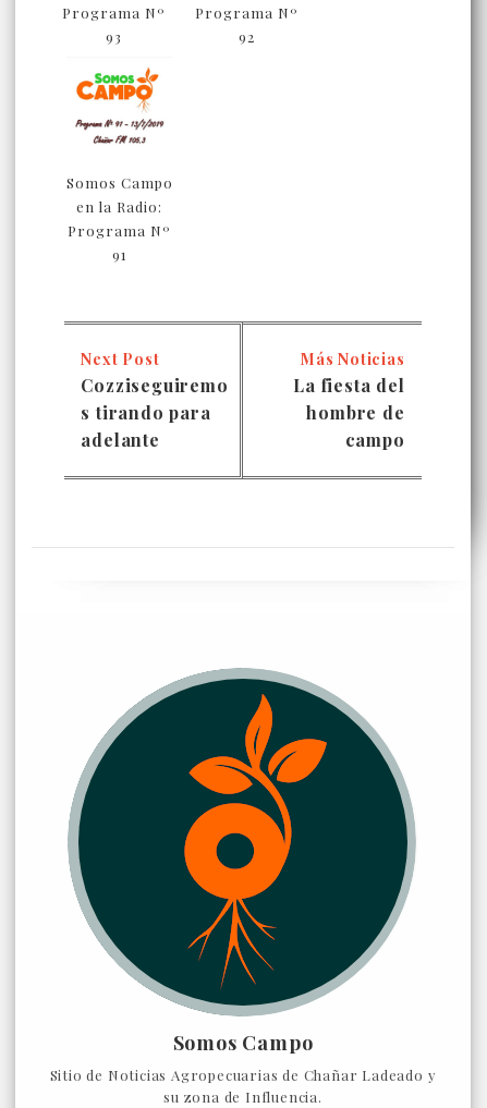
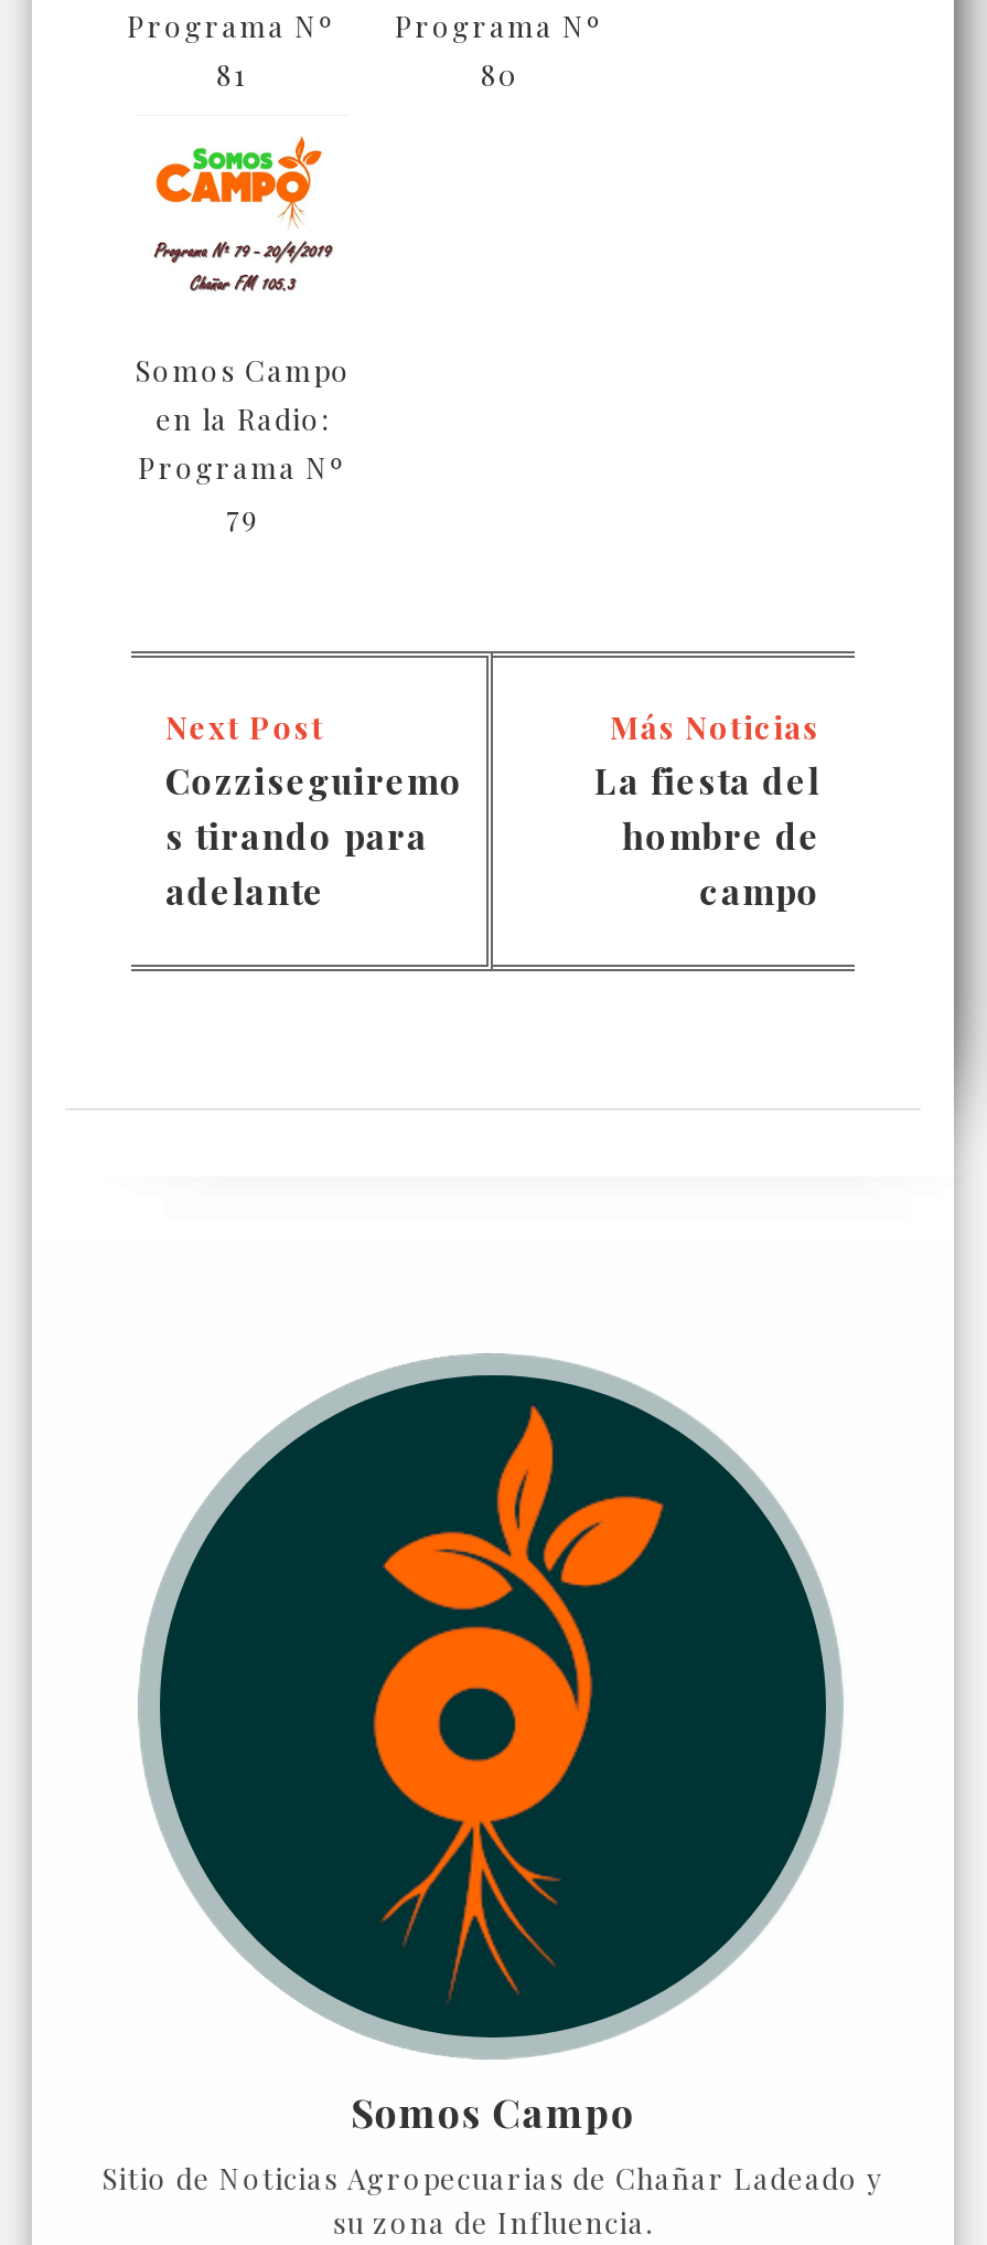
- 93
+ 81

- 92
+ 80

- 91
+ 79
